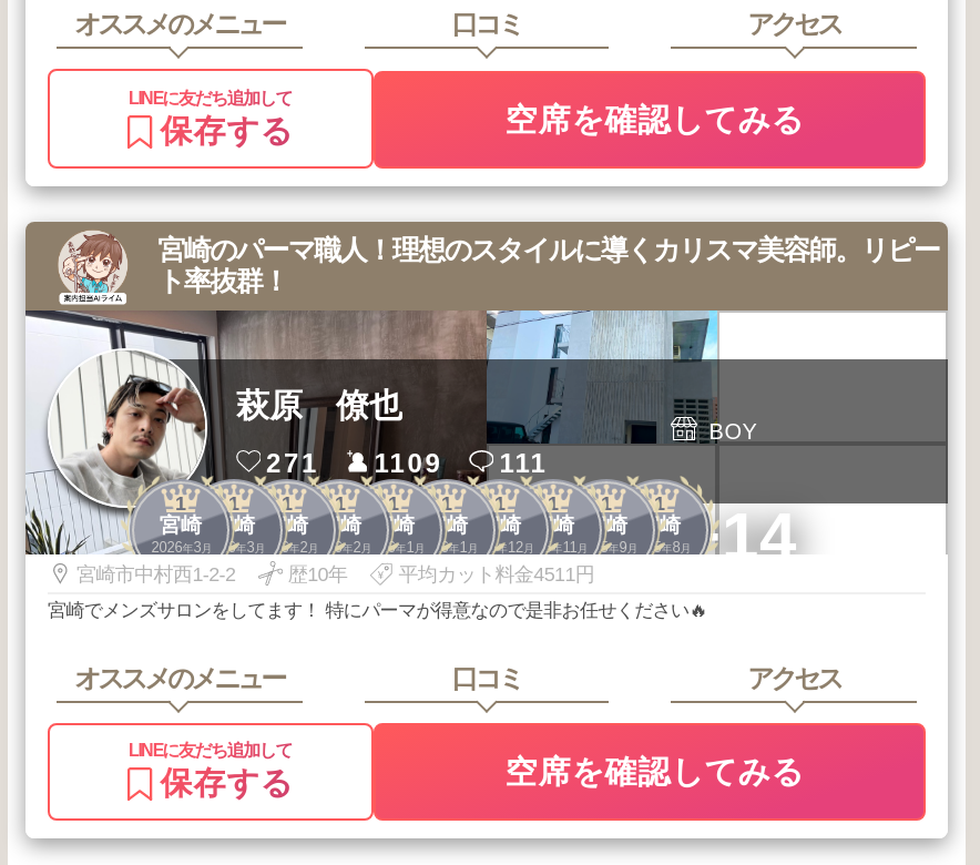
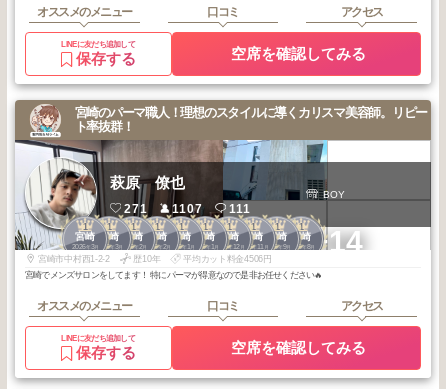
- 271 1109 111
+ 271 1107 111

- 平均カット料金4511円
+ 平均カット料金4506円
